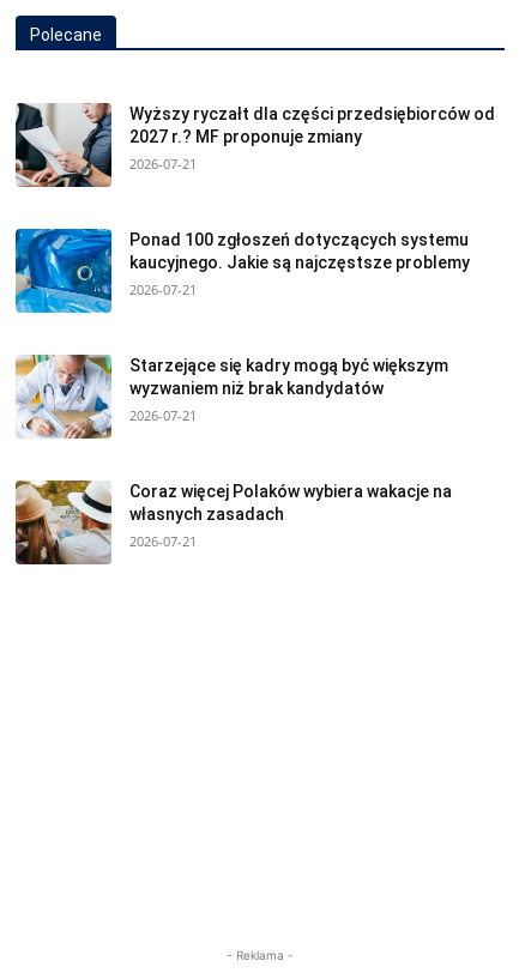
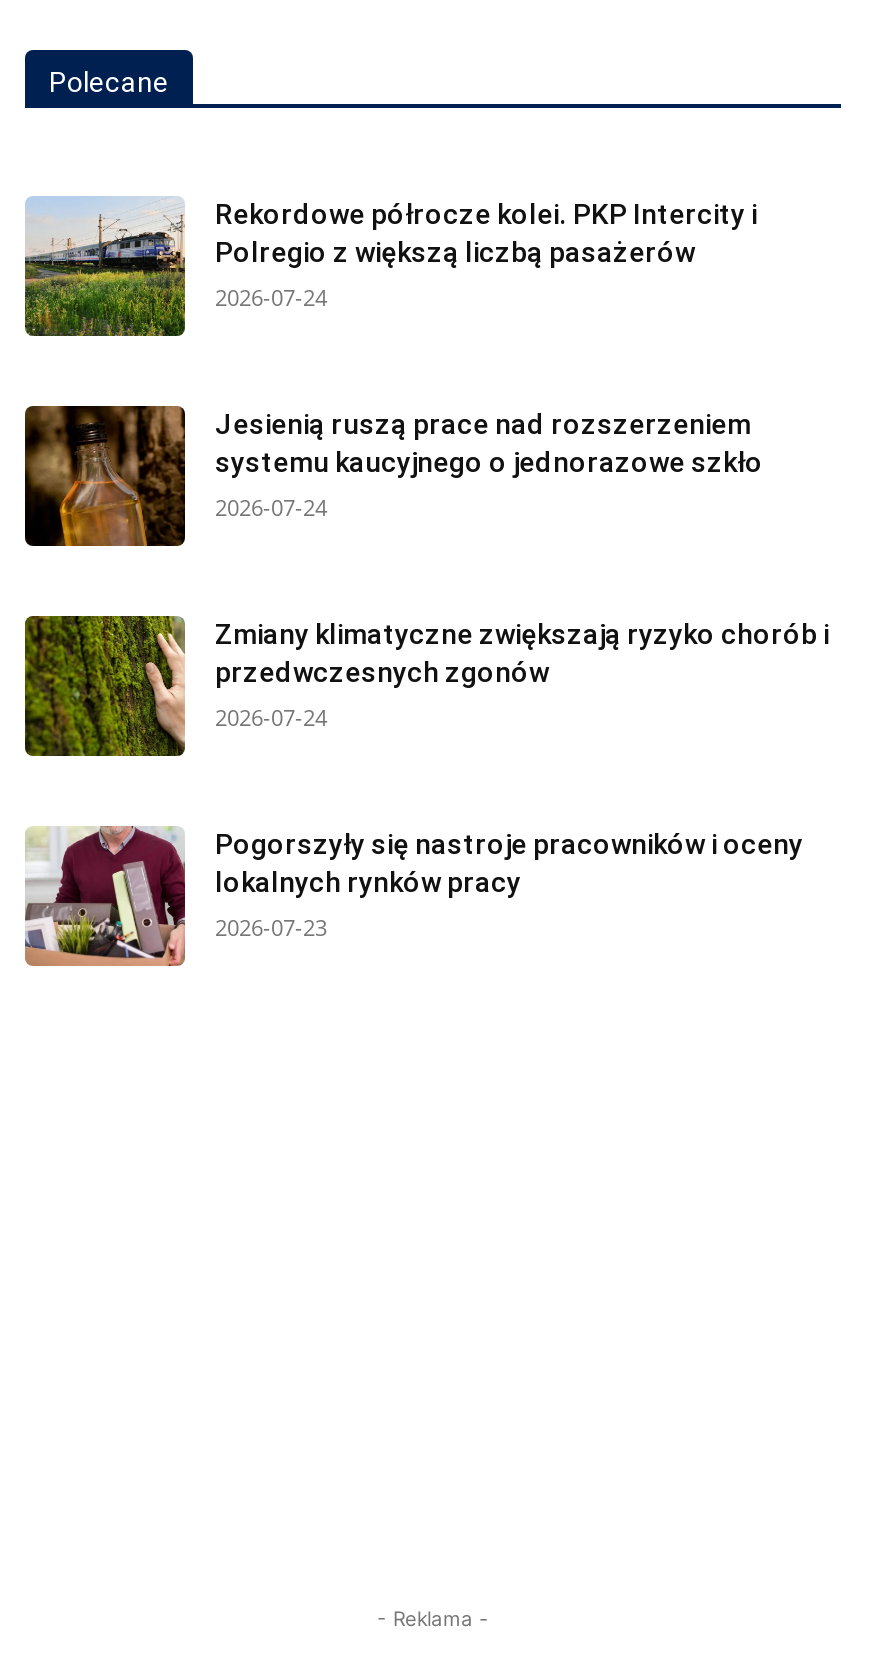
- [image]
- Wyższy ryczałt dla części przedsiębiorców od
- 2027 r.? MF proponuje zmiany
- 2026-07-21
+ [image]
+ Rekordowe półrocze kolei. PKP Intercity i
+ Polregio z większą liczbą pasażerów
+ 2026-07-24

- [image]
- Ponad 100 zgłoszeń dotyczących systemu
- kaucyjnego. Jakie są najczęstsze problemy
- 2026-07-21
+ [image]
+ Jesienią ruszą prace nad rozszerzeniem
+ systemu kaucyjnego o jednorazowe szkło
+ 2026-07-24

- [image]
- Starzejące się kadry mogą być większym
- wyzwaniem niż brak kandydatów
- 2026-07-21
+ [image]
+ Zmiany klimatyczne zwiększają ryzyko chorób i
+ przedwczesnych zgonów
+ 2026-07-24

- [image]
- Coraz więcej Polaków wybiera wakacje na
- własnych zasadach
- 2026-07-21
+ [image]
+ Pogorszyły się nastroje pracowników i oceny
+ lokalnych rynków pracy
+ 2026-07-23
